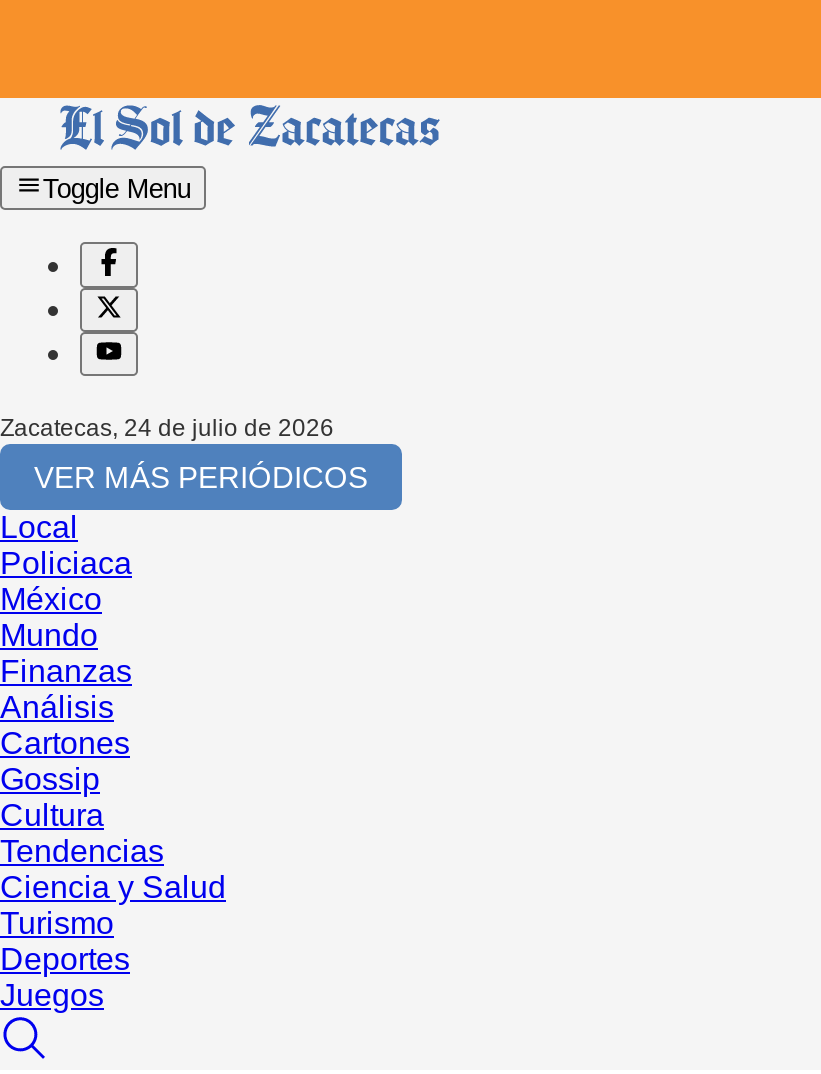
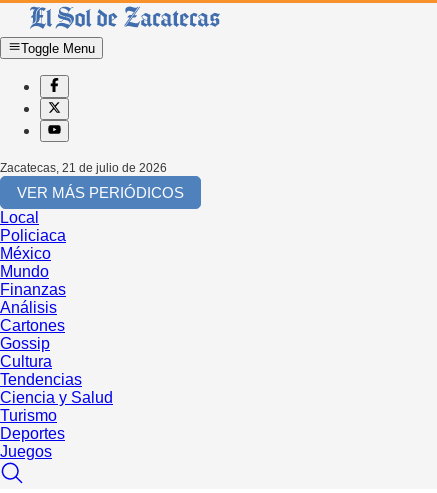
- Zacatecas, 24 de julio de 2026
+ Zacatecas, 21 de julio de 2026
